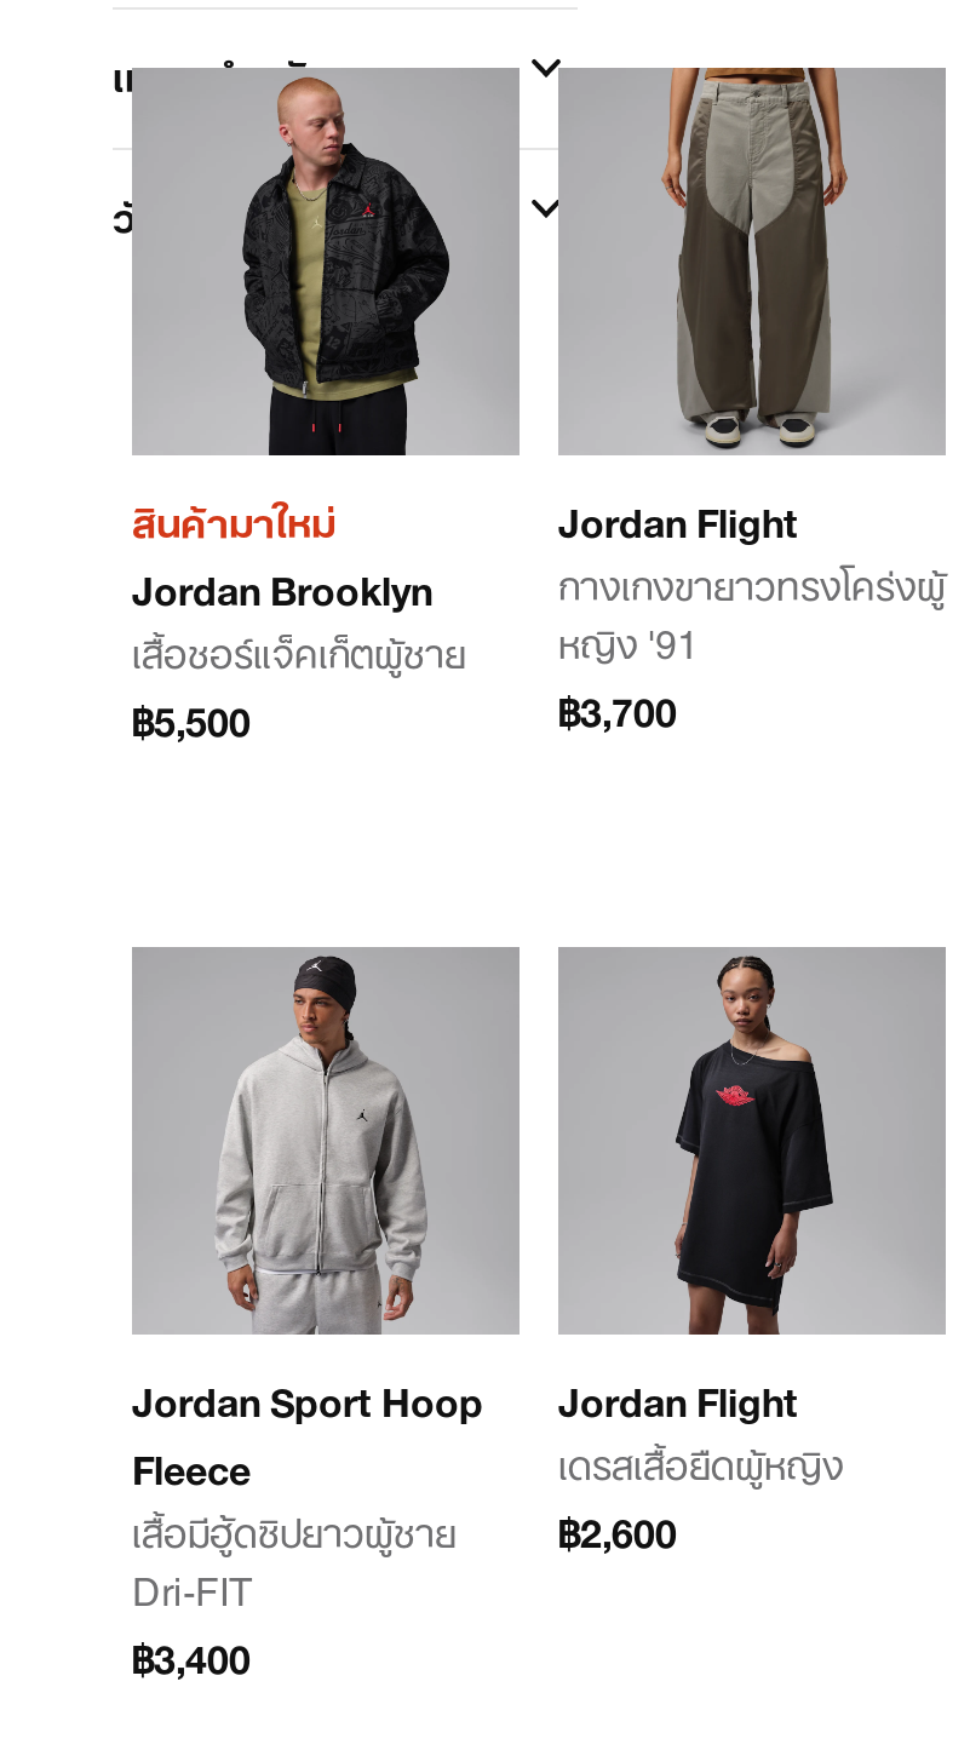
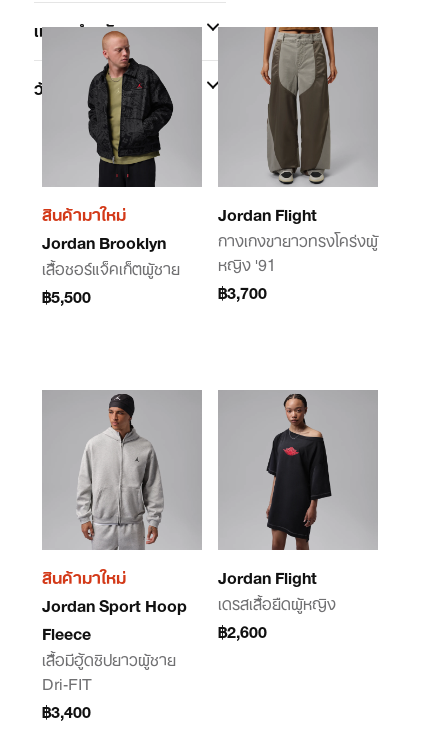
+ สินค้ามาใหม่
